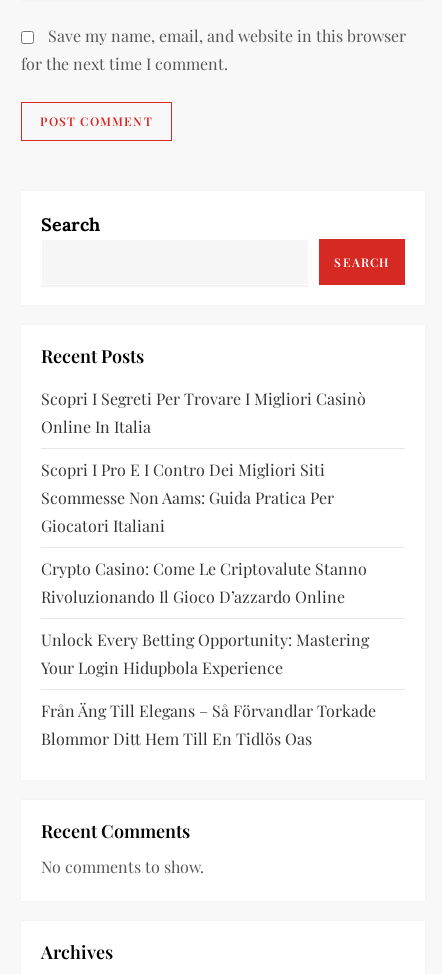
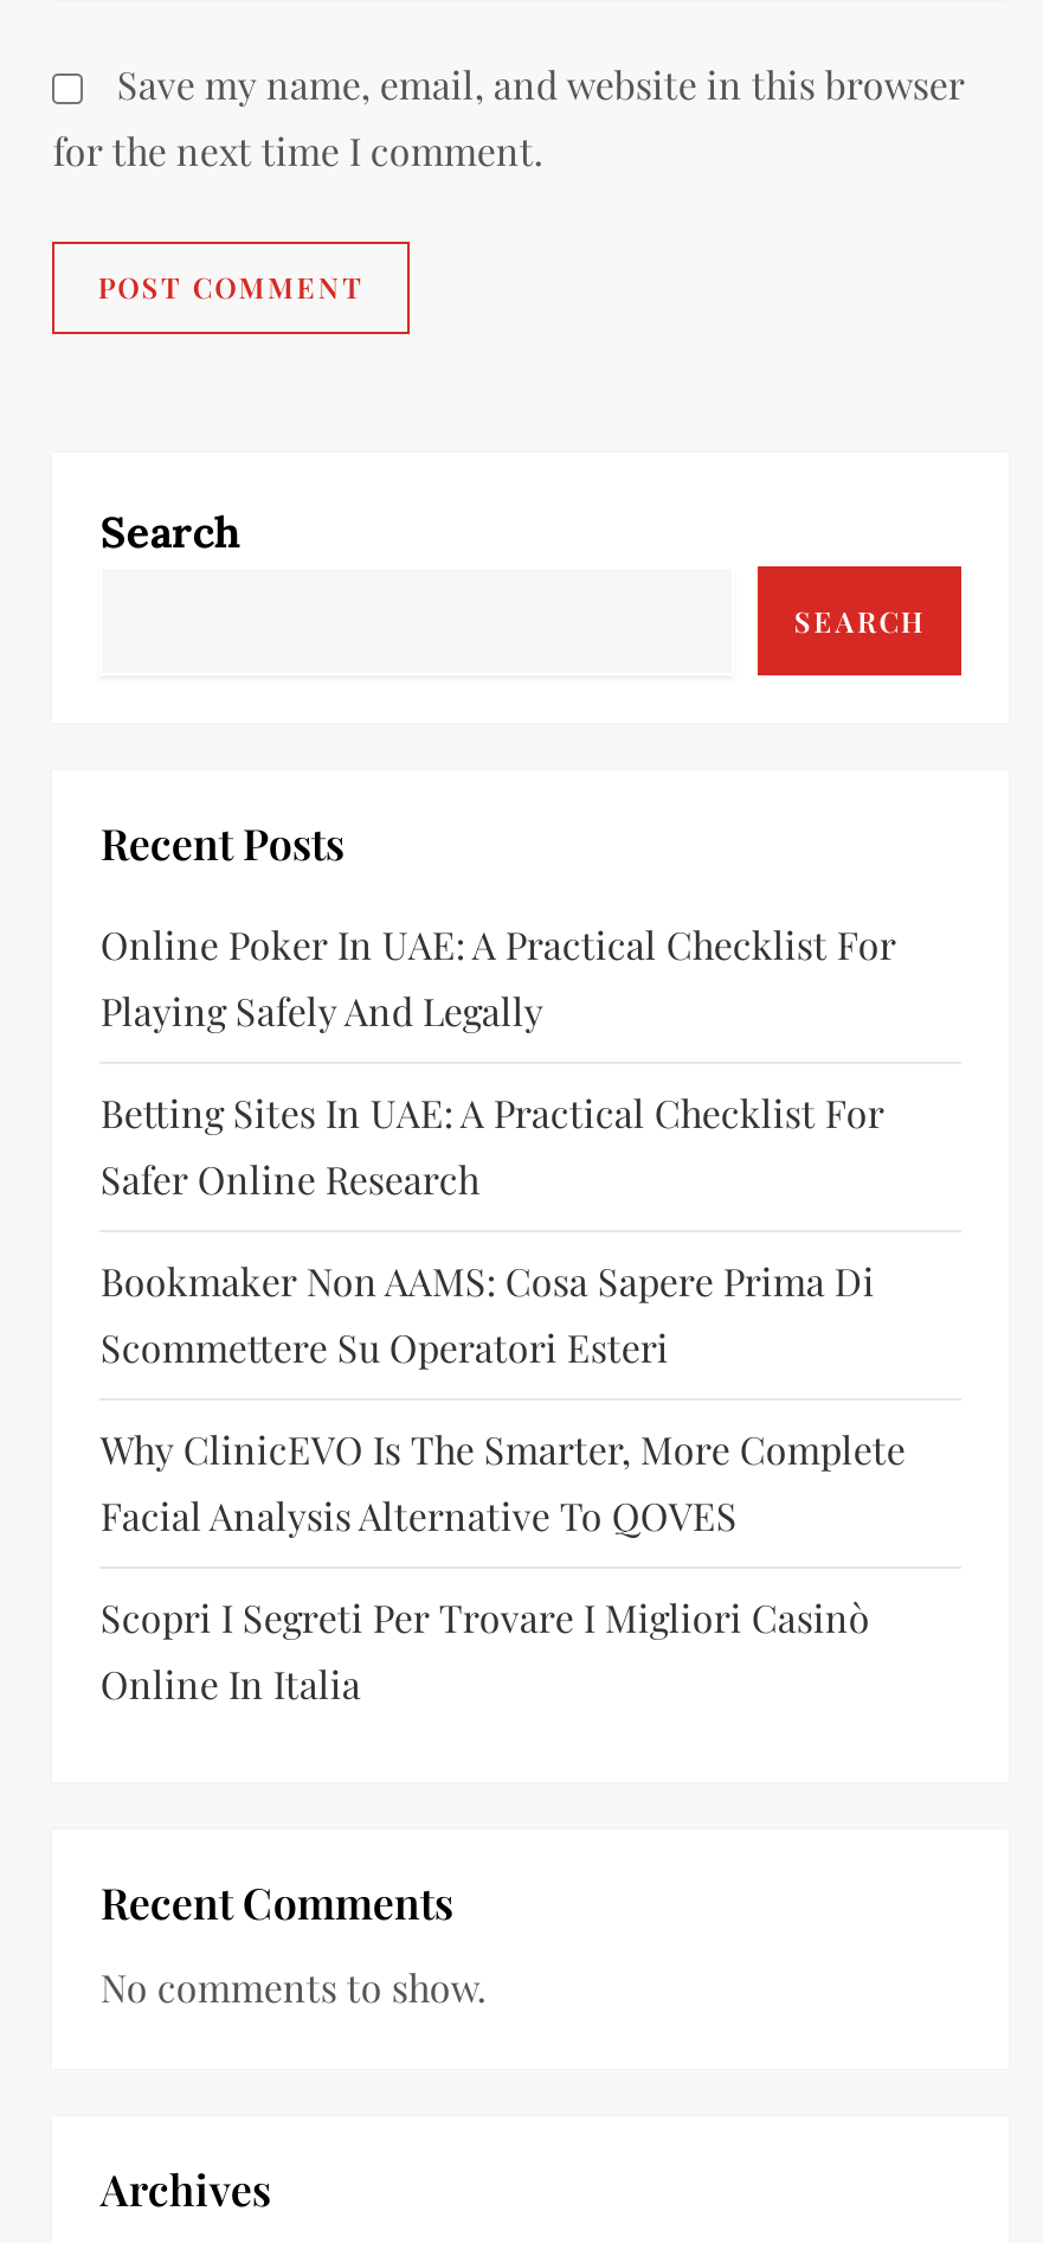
+ Online Poker In UAE: A Practical Checklist For
+ Playing Safely And Legally
+ Betting Sites In UAE: A Practical Checklist For
+ Safer Online Research
+ Bookmaker Non AAMS: Cosa Sapere Prima Di
+ Scommettere Su Operatori Esteri
+ Why ClinicEVO Is The Smarter, More Complete
+ Facial Analysis Alternative To QOVES

moved down: Scopri I Segreti Per Trovare I Migliori Casinò | Online In Italia

- Scopri I Pro E I Contro Dei Migliori Siti
- Scommesse Non Aams: Guida Pratica Per
- Giocatori Italiani
- Crypto Casino: Come Le Criptovalute Stanno
- Rivoluzionando Il Gioco D’azzardo Online
- Unlock Every Betting Opportunity: Mastering
- Your Login Hidupbola Experience
- Från Äng Till Elegans – Så Förvandlar Torkade
- Blommor Ditt Hem Till En Tidlös Oas
